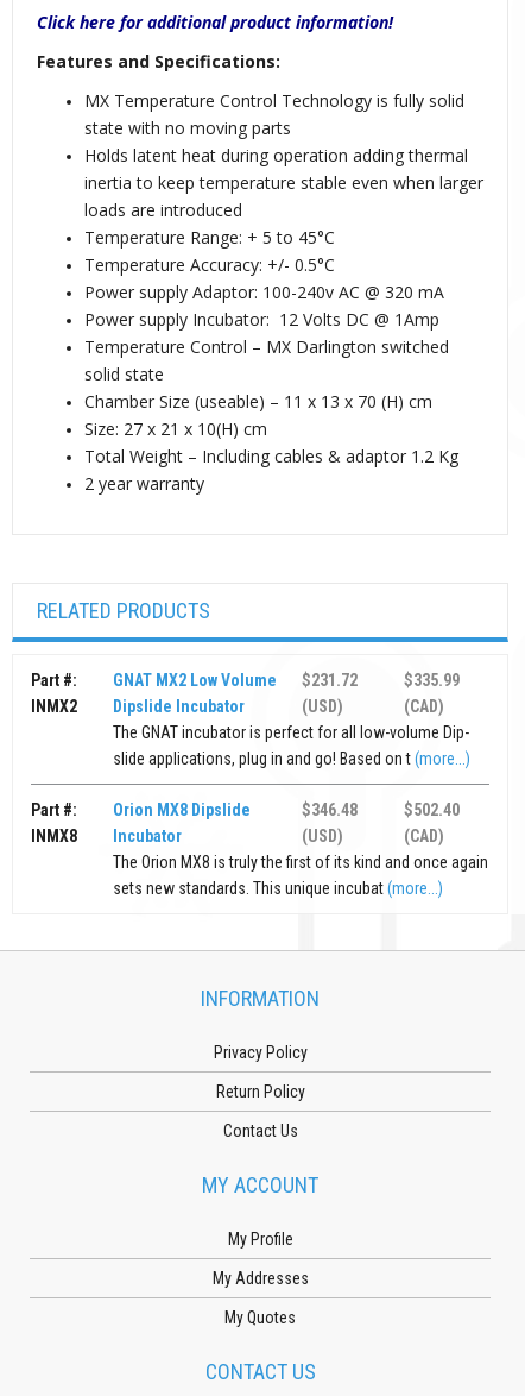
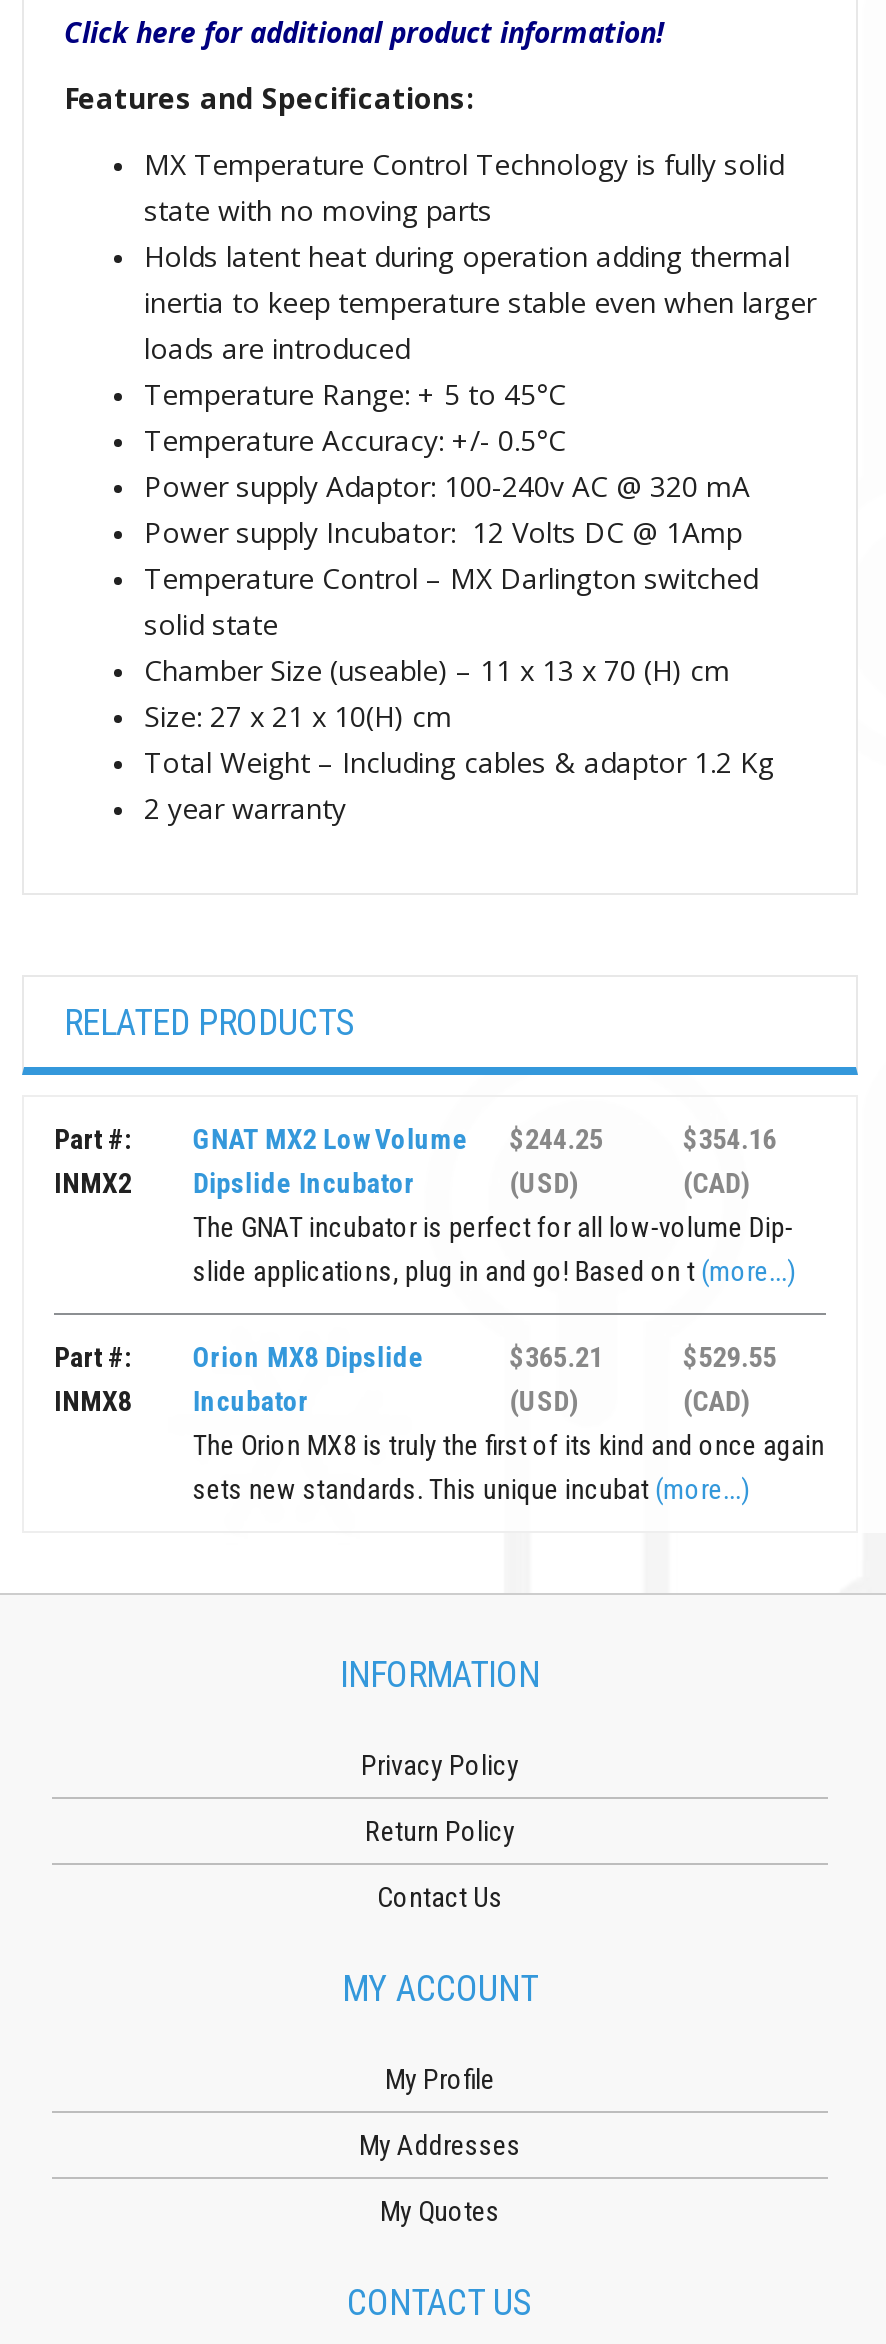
- Part #: GNAT MX2 Low Volume $231.72
+ Part #: GNAT MX2 Low Volume $244.25

- $335.99
+ $354.16

- $346.48
+ $365.21

- $502.40
+ $529.55
